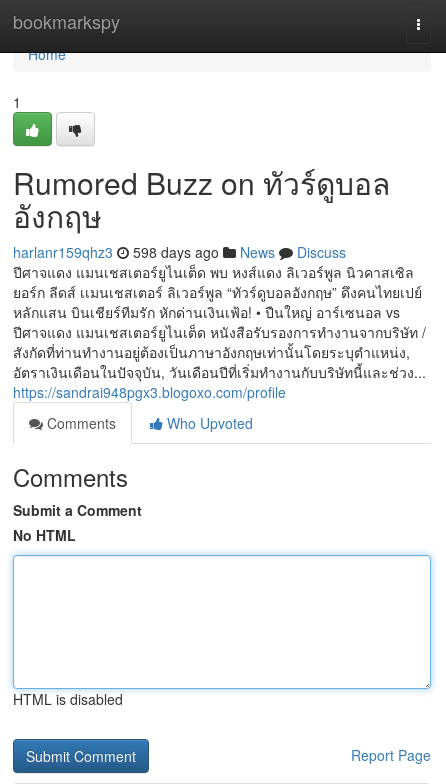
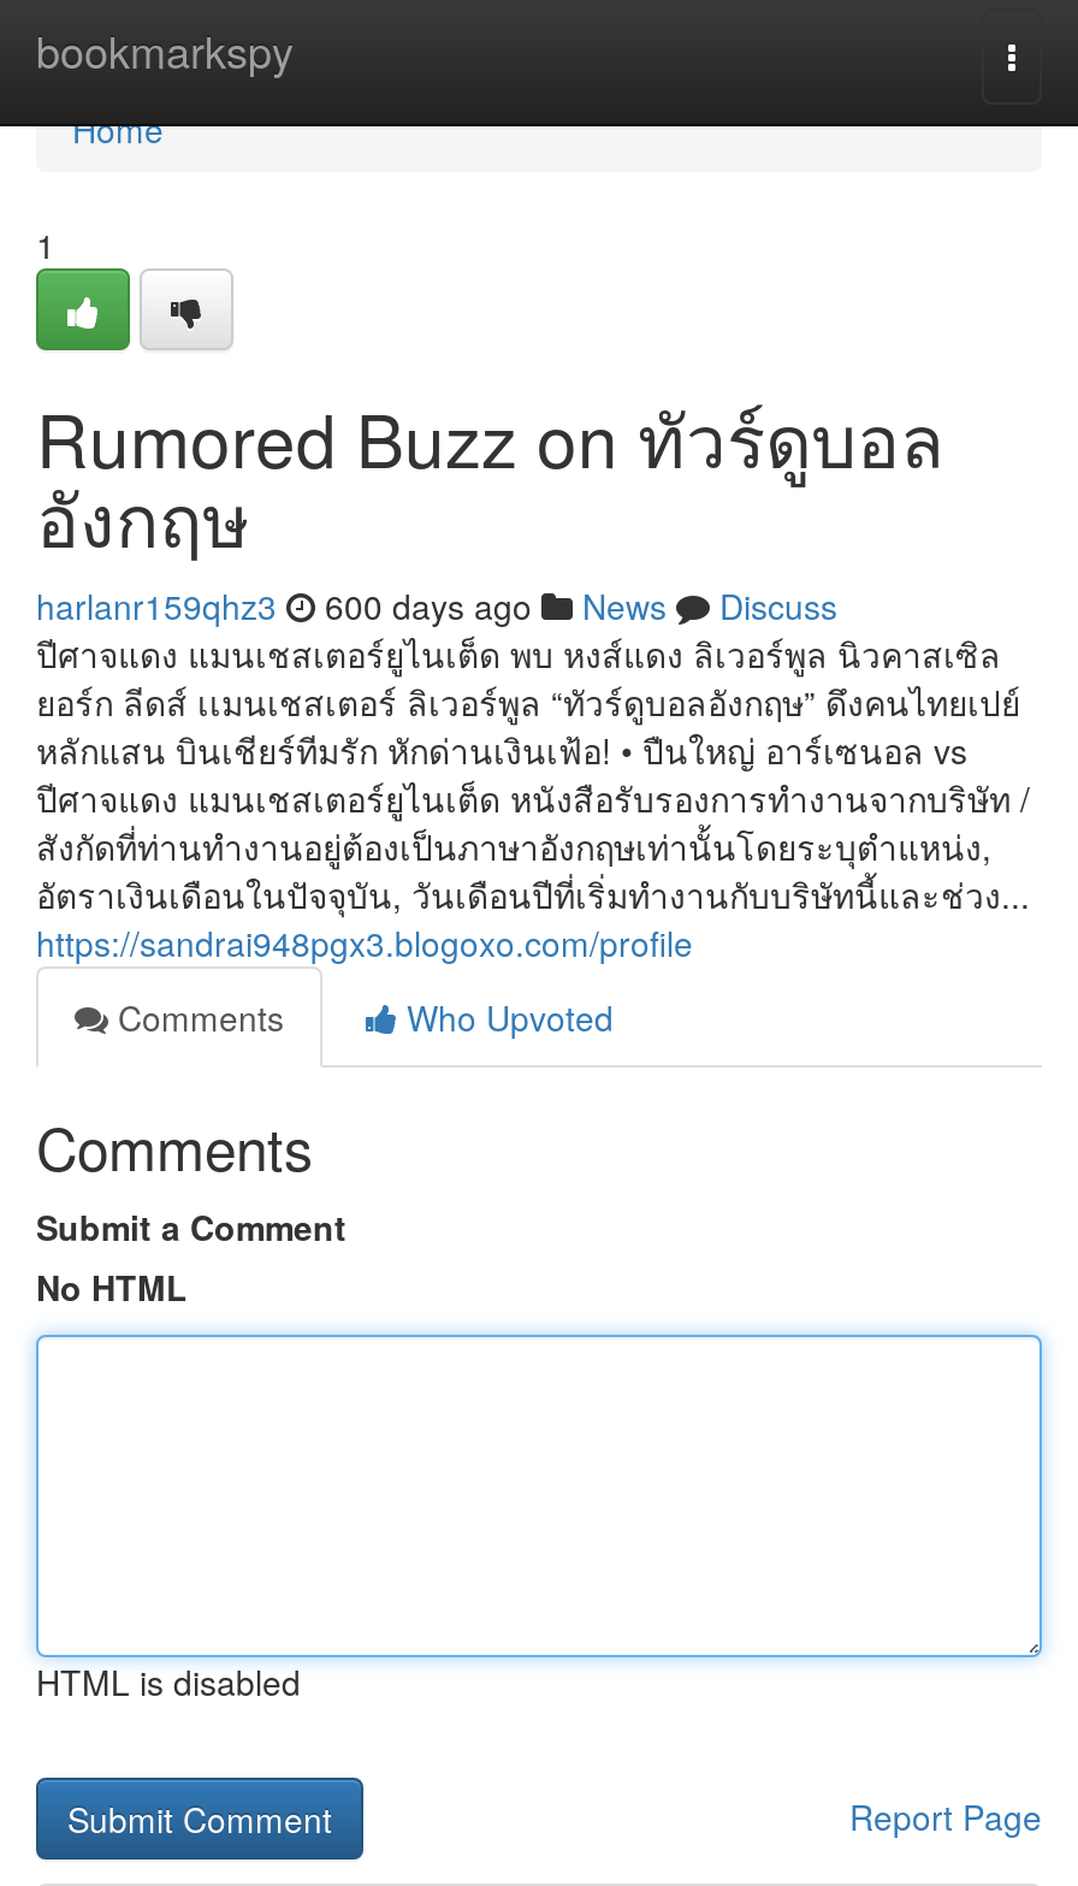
- harlanr159qhz3 598 days ago News Discuss
+ harlanr159qhz3 600 days ago News Discuss
